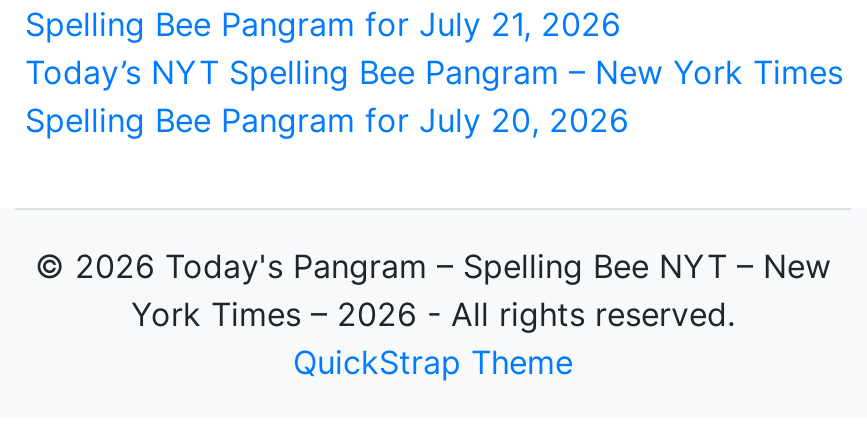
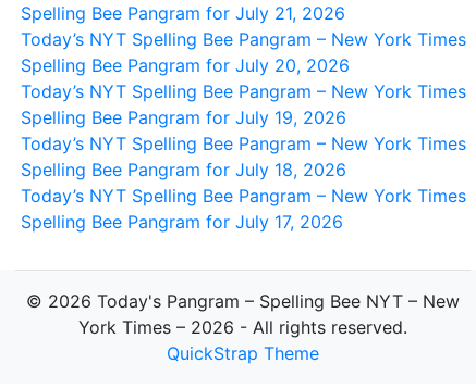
+ Today’s NYT Spelling Bee Pangram – New York Times
+ Spelling Bee Pangram for July 19, 2026
+ Today’s NYT Spelling Bee Pangram – New York Times
+ Spelling Bee Pangram for July 18, 2026
+ Today’s NYT Spelling Bee Pangram – New York Times
+ Spelling Bee Pangram for July 17, 2026
